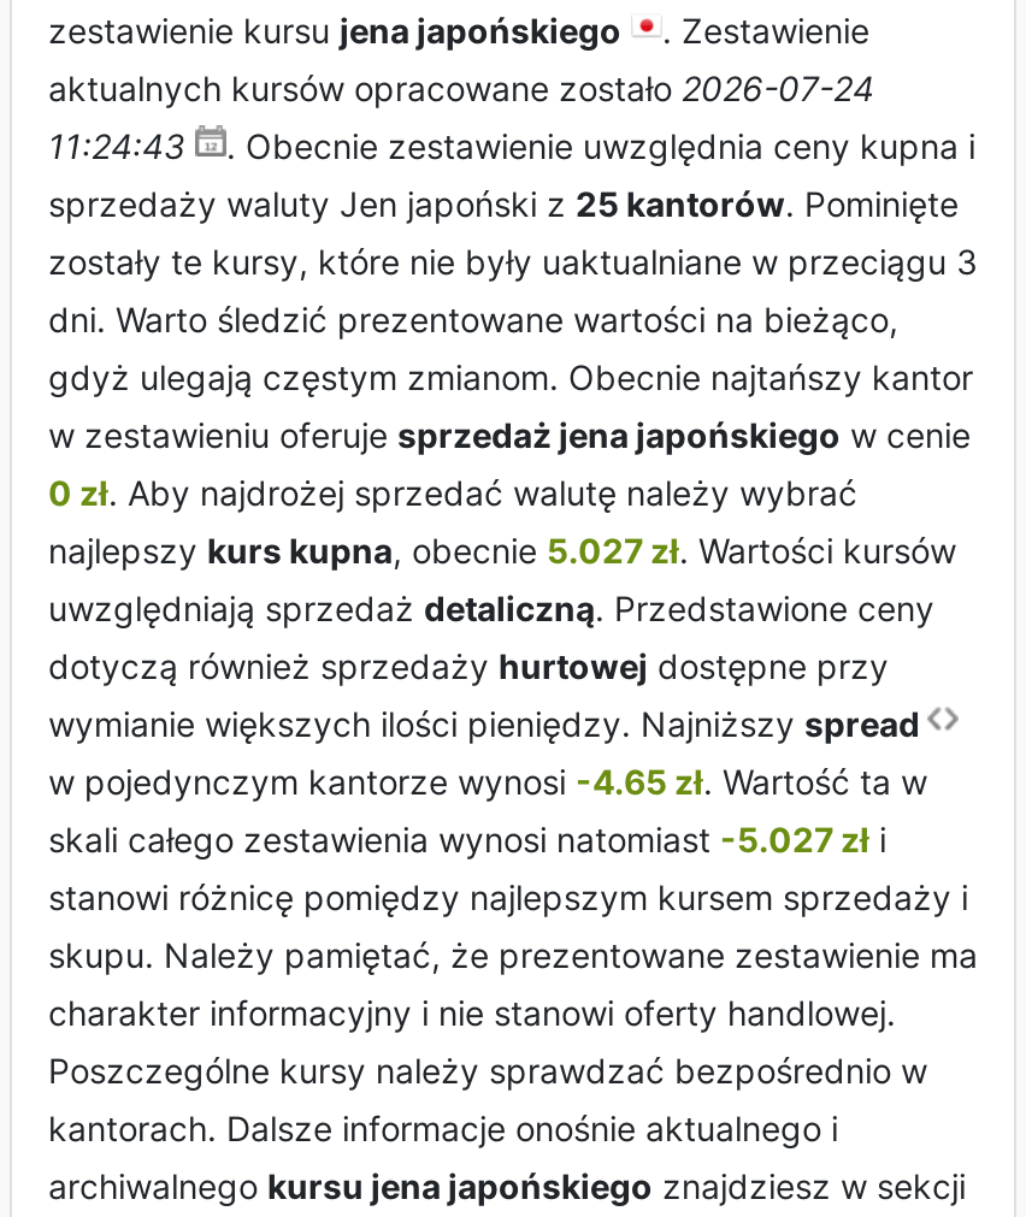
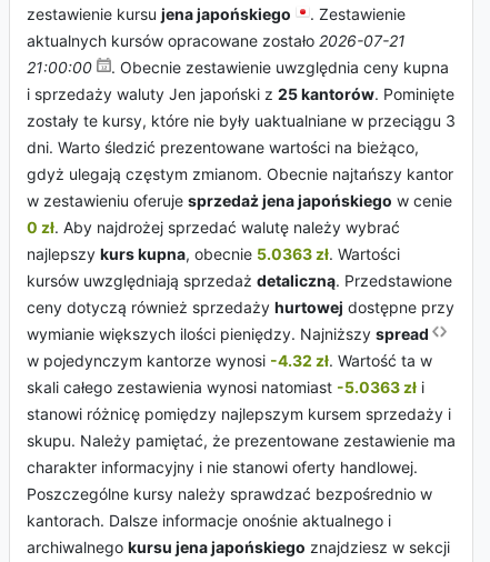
- aktualnych kursów opracowane zostało 2026-07-24
- 11:24:43
- . Obecnie zestawienie uwzględnia ceny kupna i
- sprzedaży waluty Jen japoński z 25 kantorów. Pominięte
+ aktualnych kursów opracowane zostało 2026-07-21
+ 21:00:00
+ . Obecnie zestawienie uwzględnia ceny kupna
+ i sprzedaży waluty Jen japoński z 25 kantorów. Pominięte

- najlepszy kurs kupna, obecnie 5.027 zł. Wartości kursów
- uwzględniają sprzedaż detaliczną. Przedstawione ceny
- dotyczą również sprzedaży hurtowej dostępne przy
+ najlepszy kurs kupna, obecnie 5.0363 zł. Wartości
+ kursów uwzględniają sprzedaż detaliczną. Przedstawione
+ ceny dotyczą również sprzedaży hurtowej dostępne przy

- w pojedynczym kantorze wynosi -4.65 zł. Wartość ta w
+ w pojedynczym kantorze wynosi -4.32 zł. Wartość ta w

- skali całego zestawienia wynosi natomiast -5.027 zł i
+ skali całego zestawienia wynosi natomiast -5.0363 zł i
